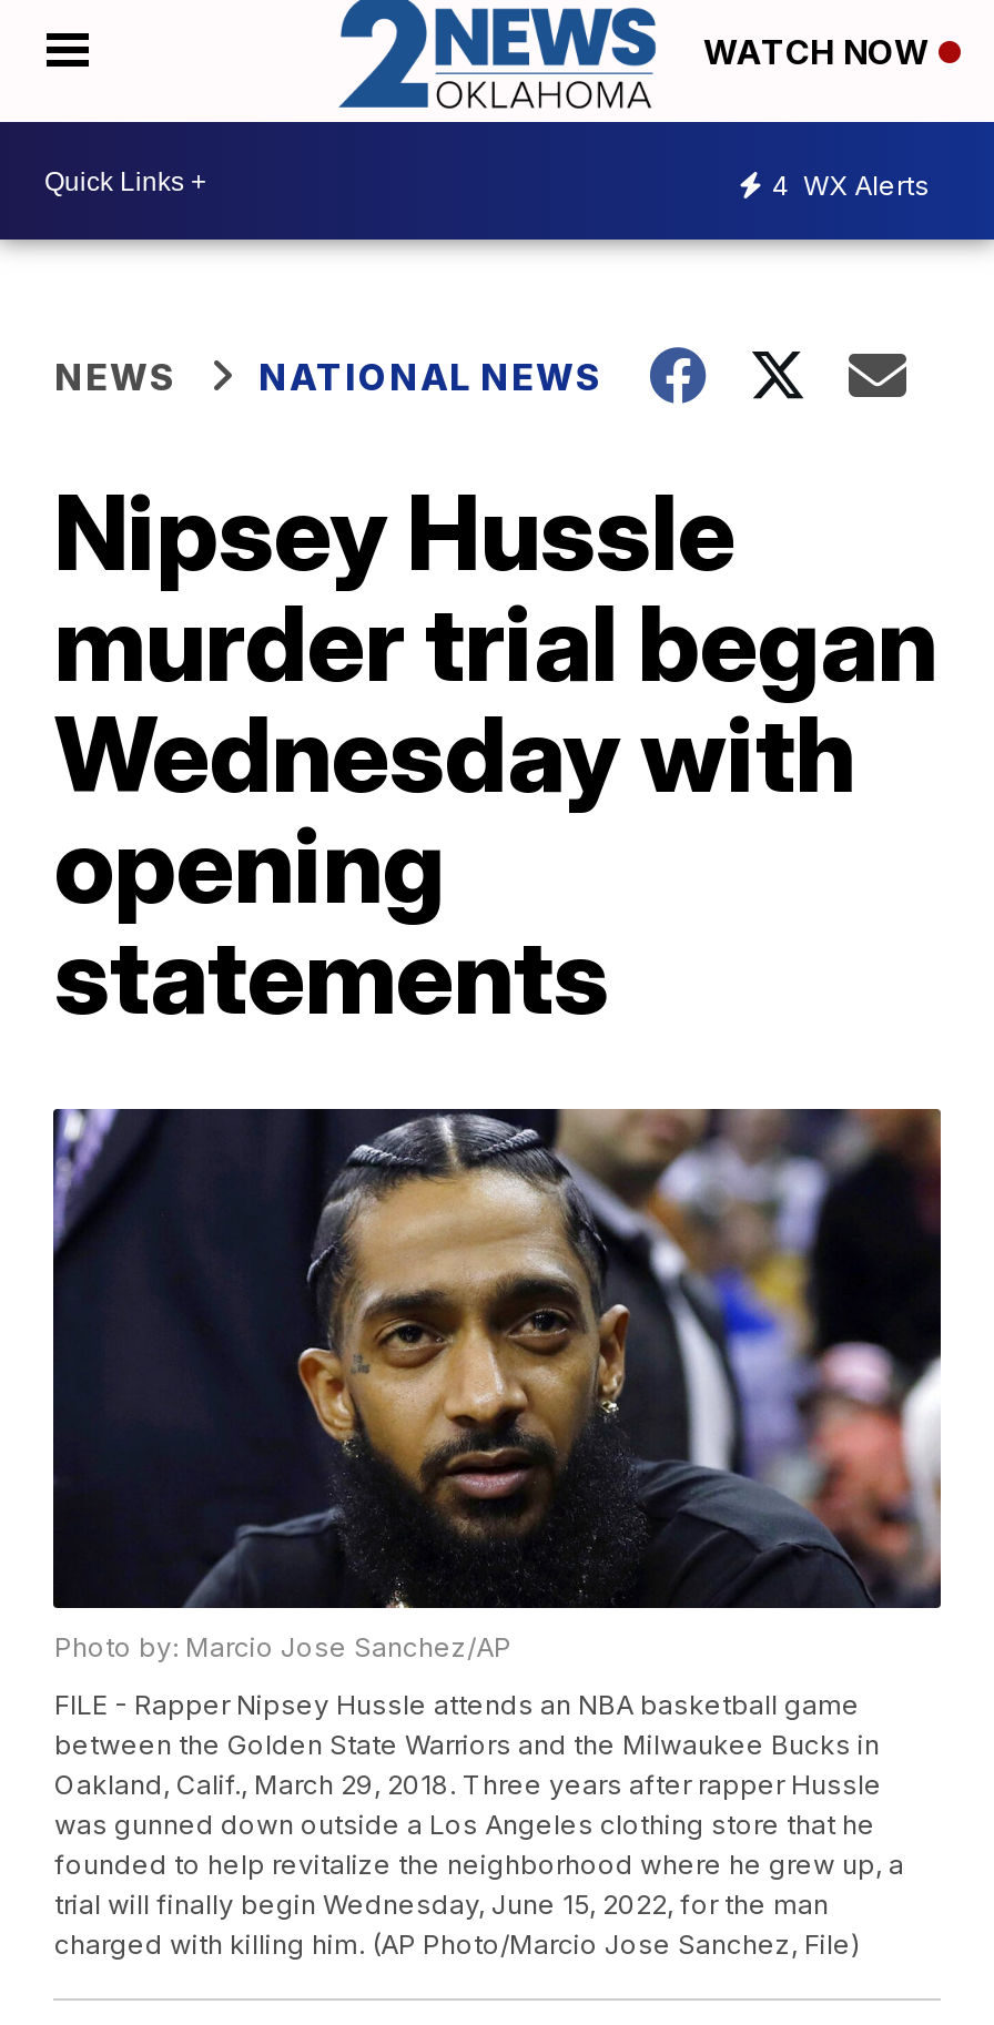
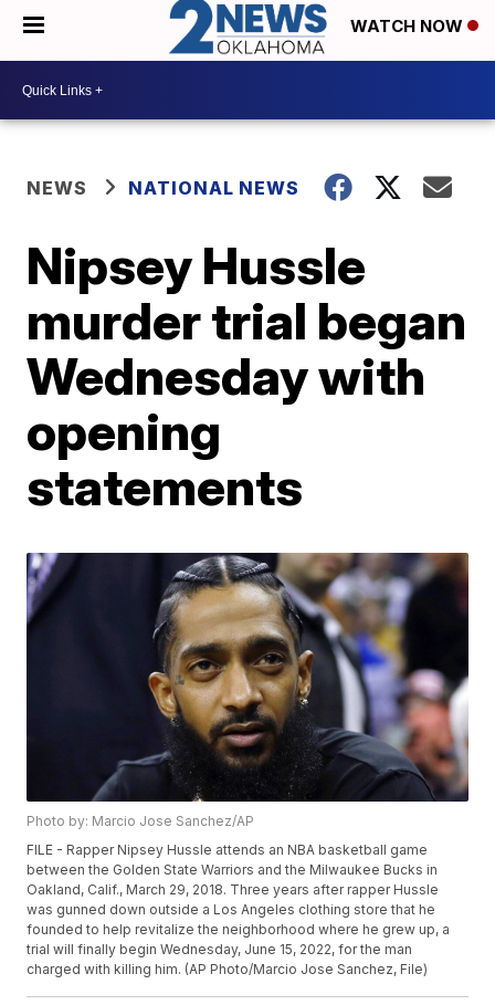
- 4 WX Alerts
